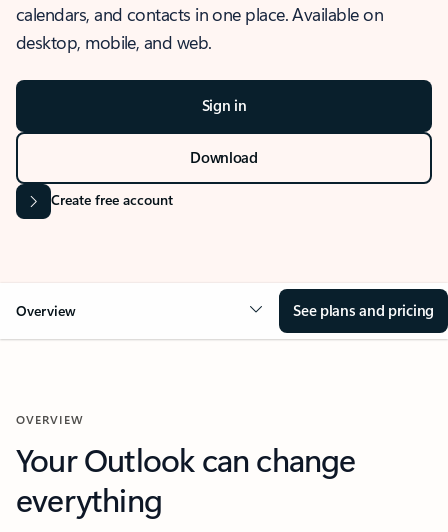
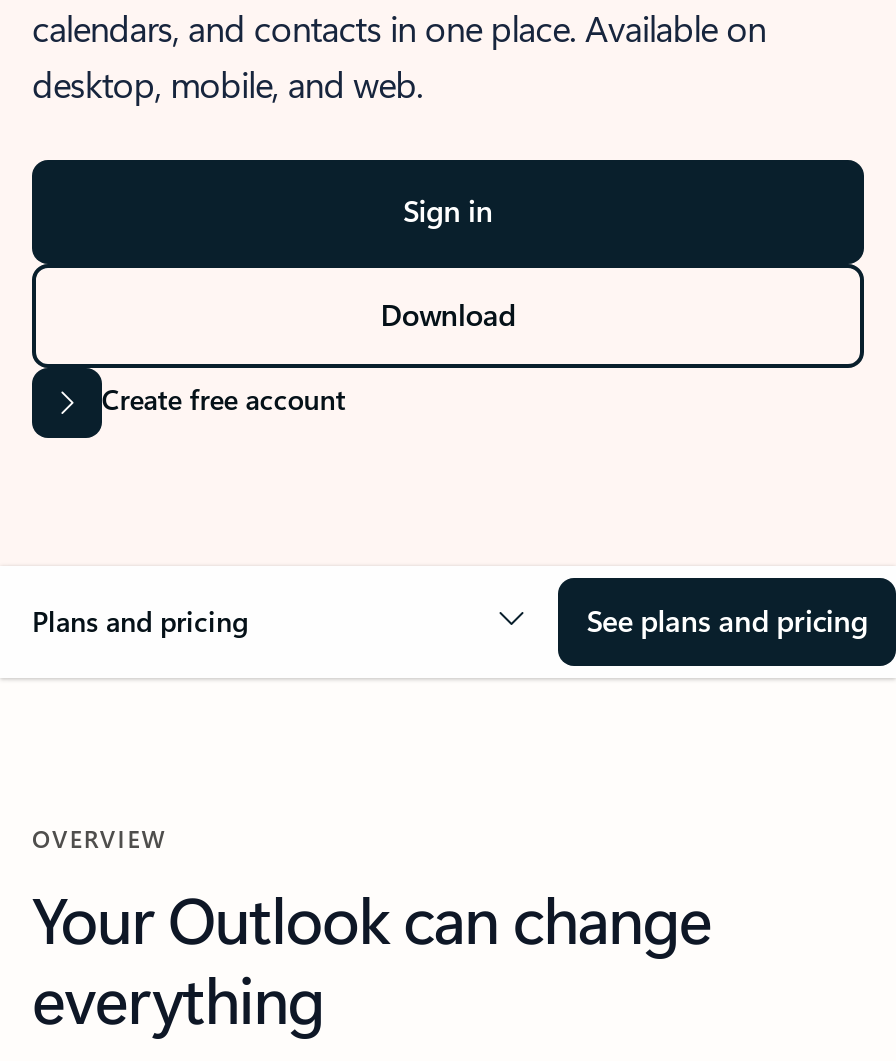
- Overview
+ Plans and pricing
